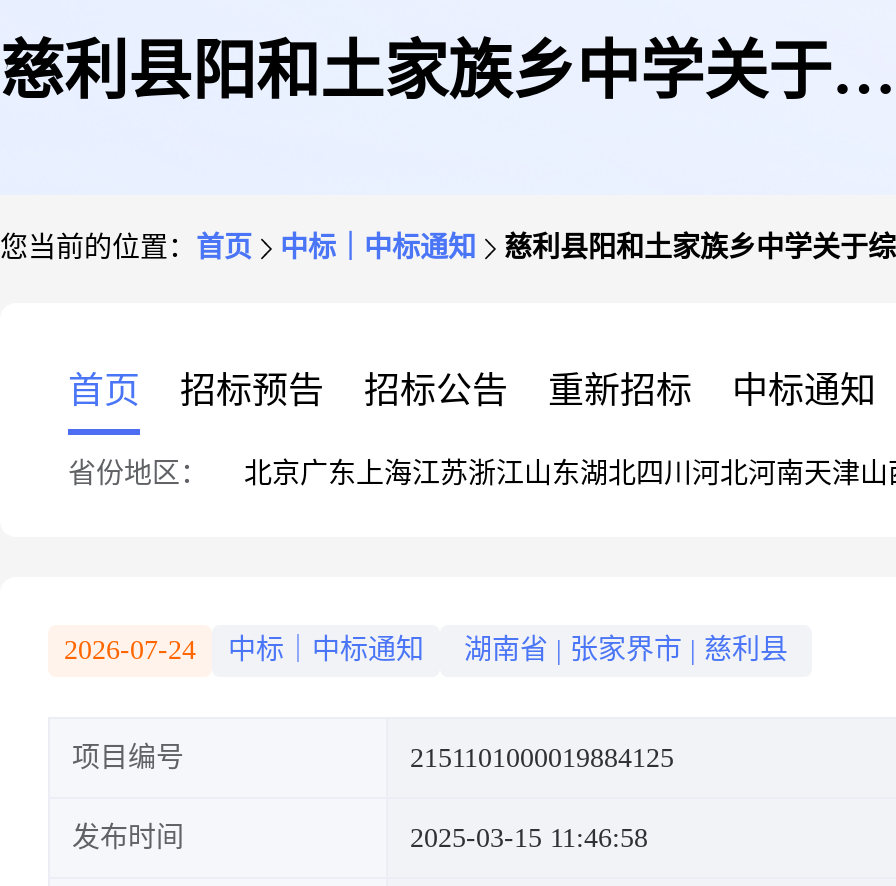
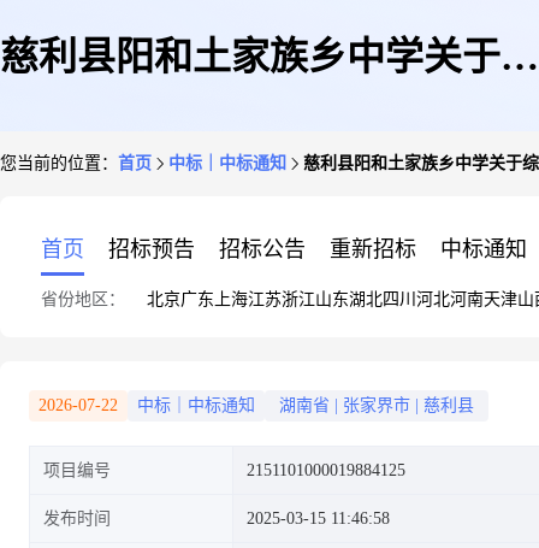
- 2026-07-24
+ 2026-07-22
